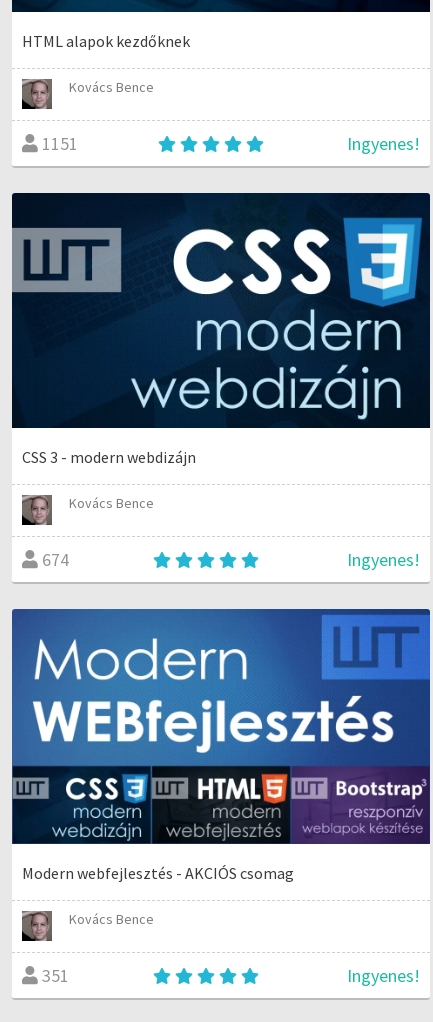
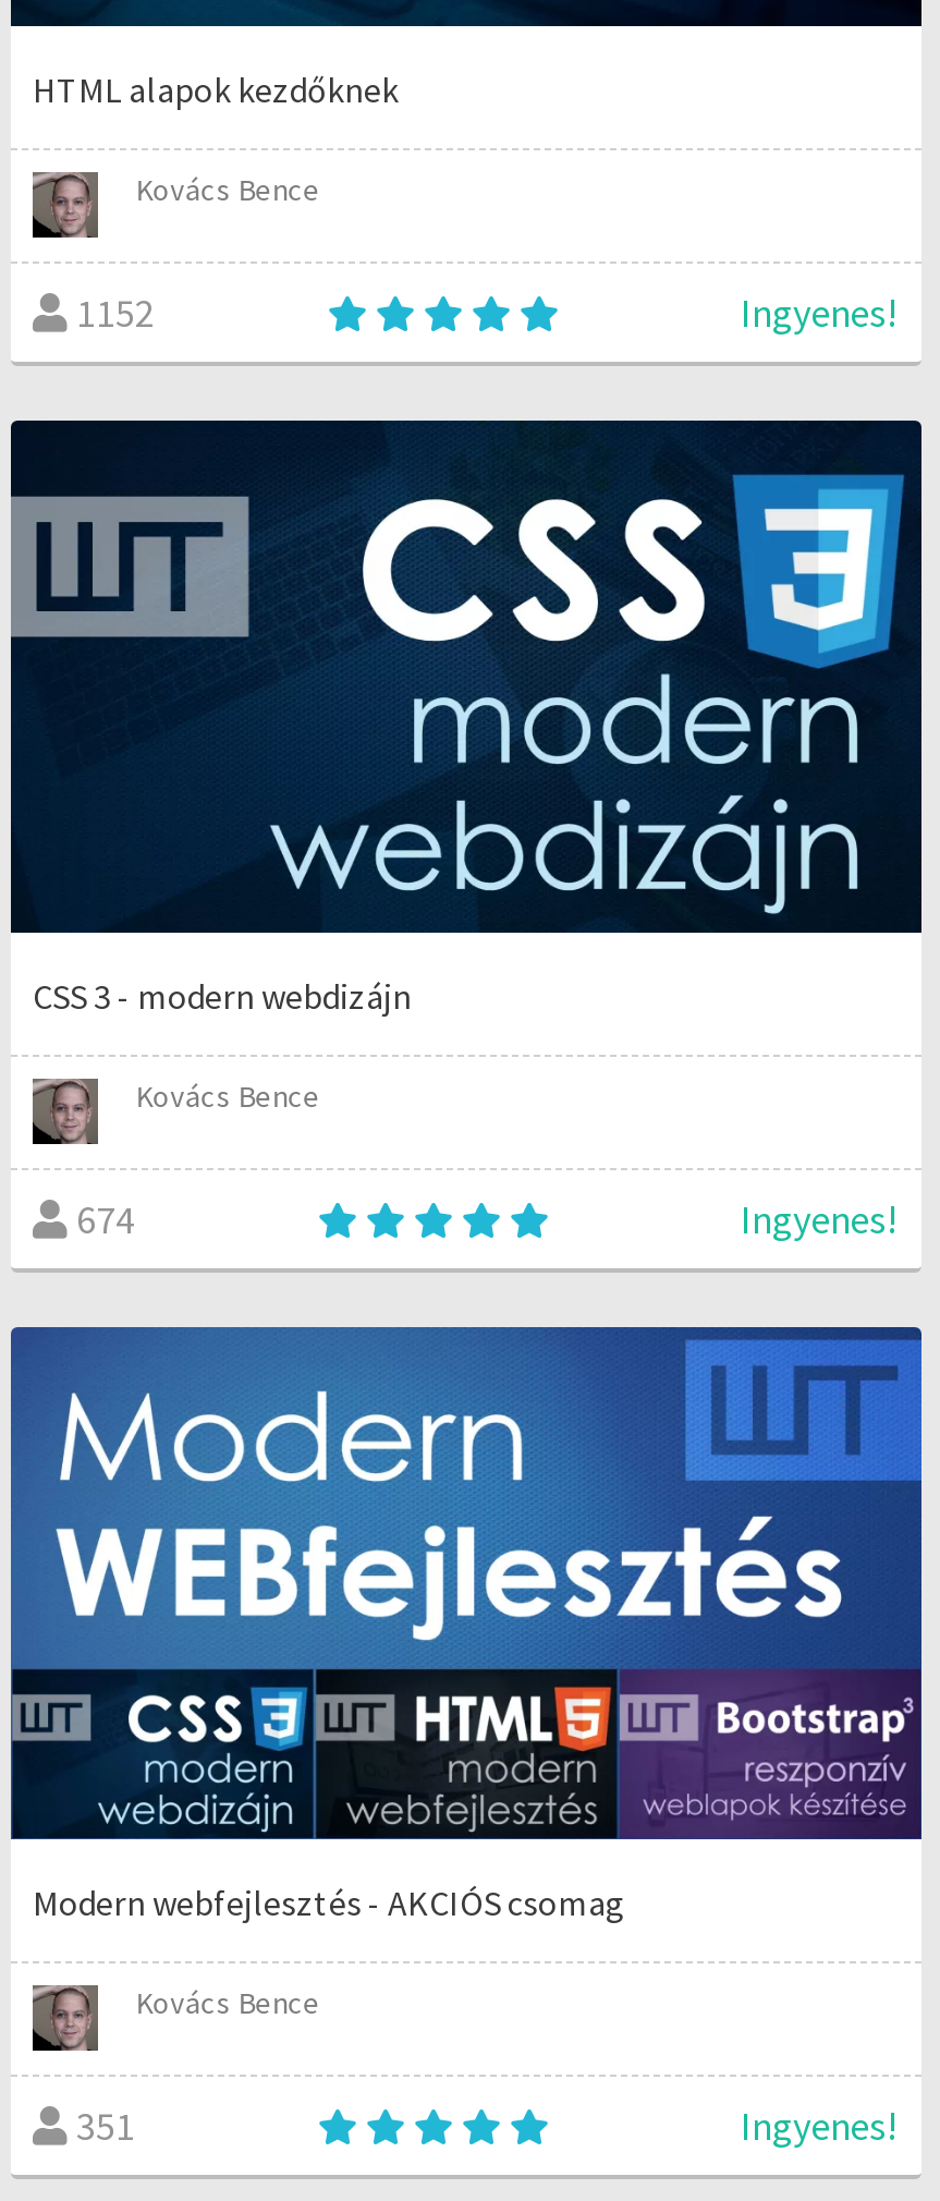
- 1151
+ 1152
